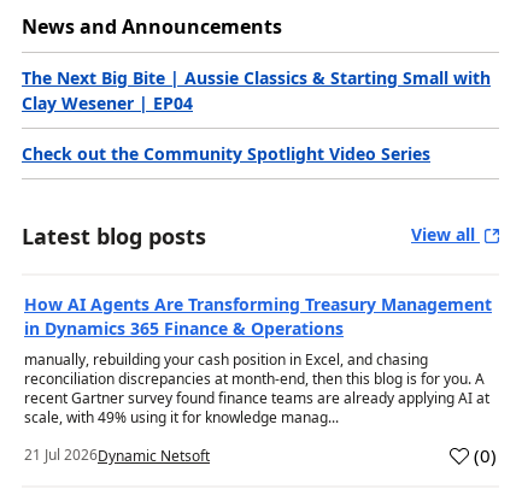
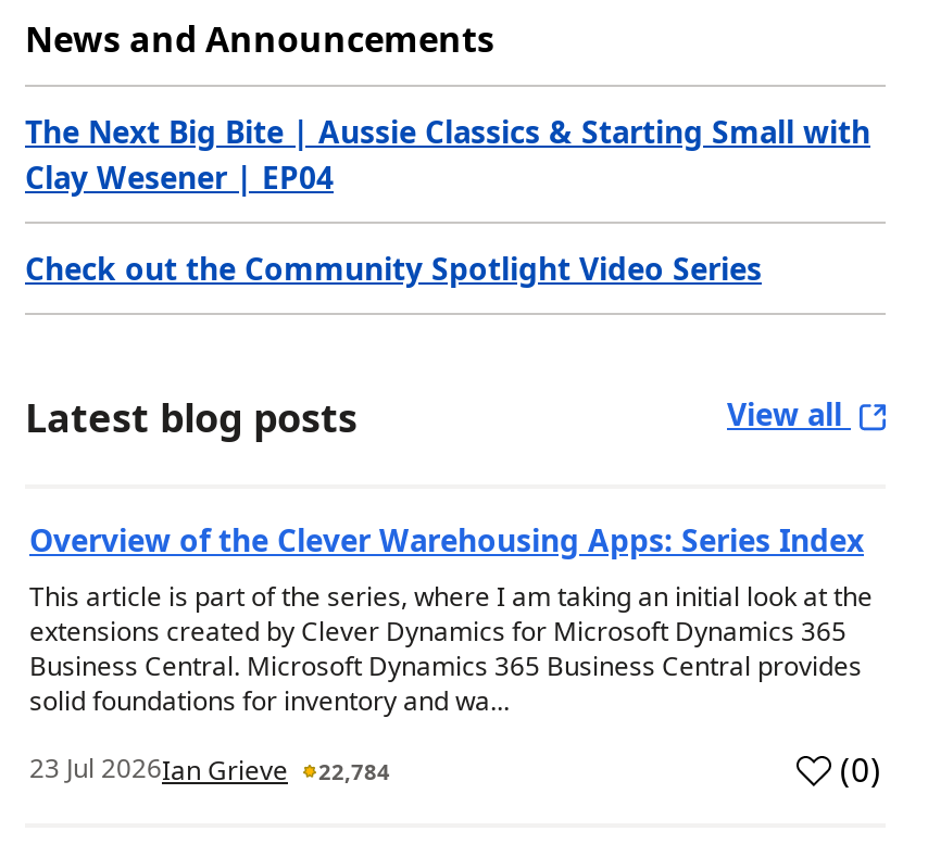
- How AI Agents Are Transforming Treasury Management
- in Dynamics 365 Finance & Operations
- manually, rebuilding your cash position in Excel, and chasing
- reconciliation discrepancies at month-end, then this blog is for you. A
- recent Gartner survey found finance teams are already applying AI at
- scale, with 49% using it for knowledge manag...
+ Overview of the Clever Warehousing Apps: Series Index
+ This article is part of the series, where I am taking an initial look at the
+ extensions created by Clever Dynamics for Microsoft Dynamics 365
+ Business Central. Microsoft Dynamics 365 Business Central provides
+ solid foundations for inventory and wa...

- 21 Jul 2026Dynamic Netsoft
+ 23 Jul 2026Ian Grieve
+ 22,784
